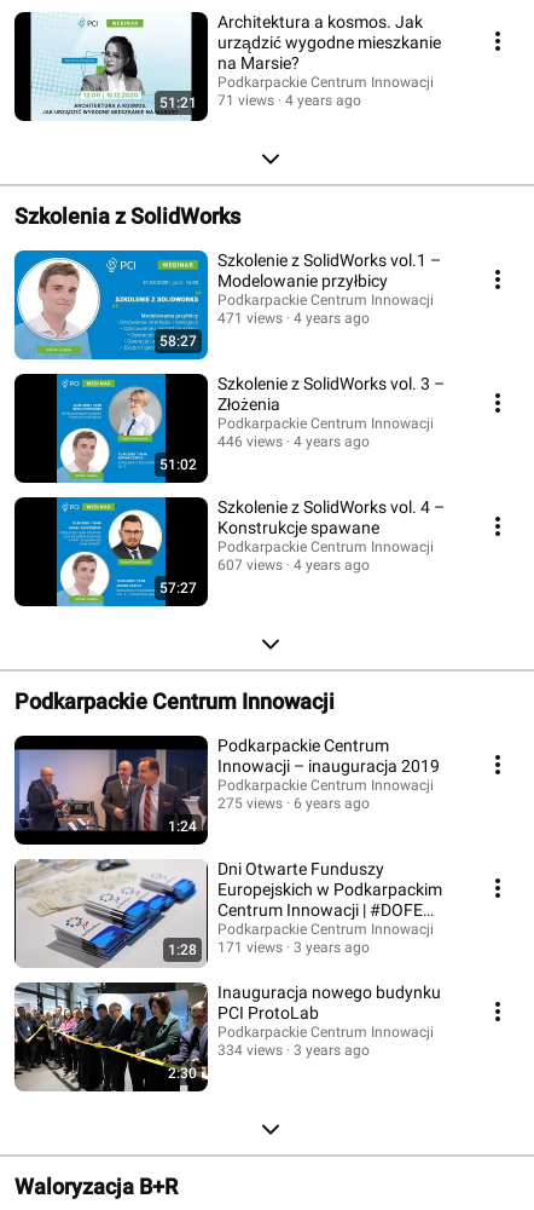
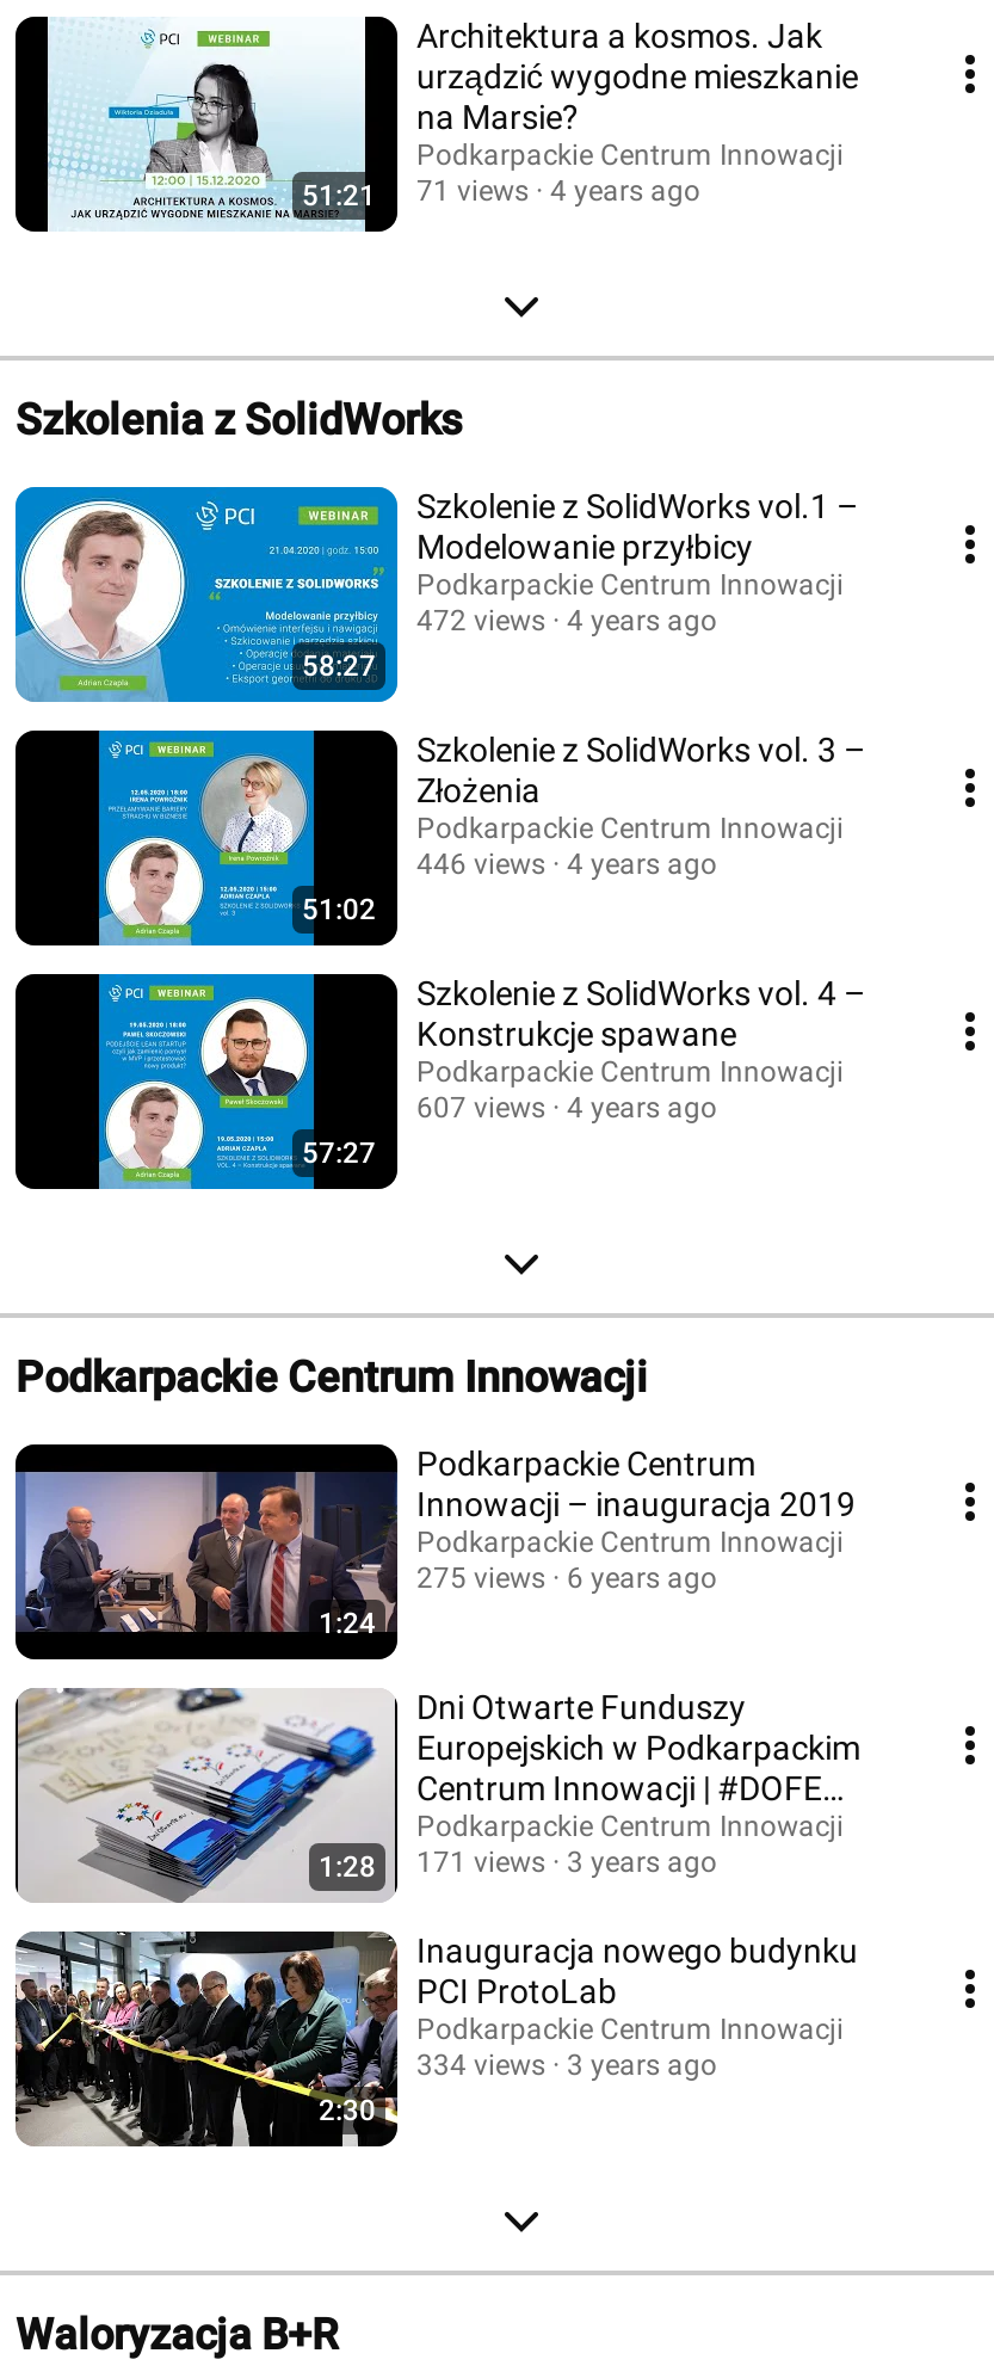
- 471 views 4 years ago
+ 472 views 4 years ago
